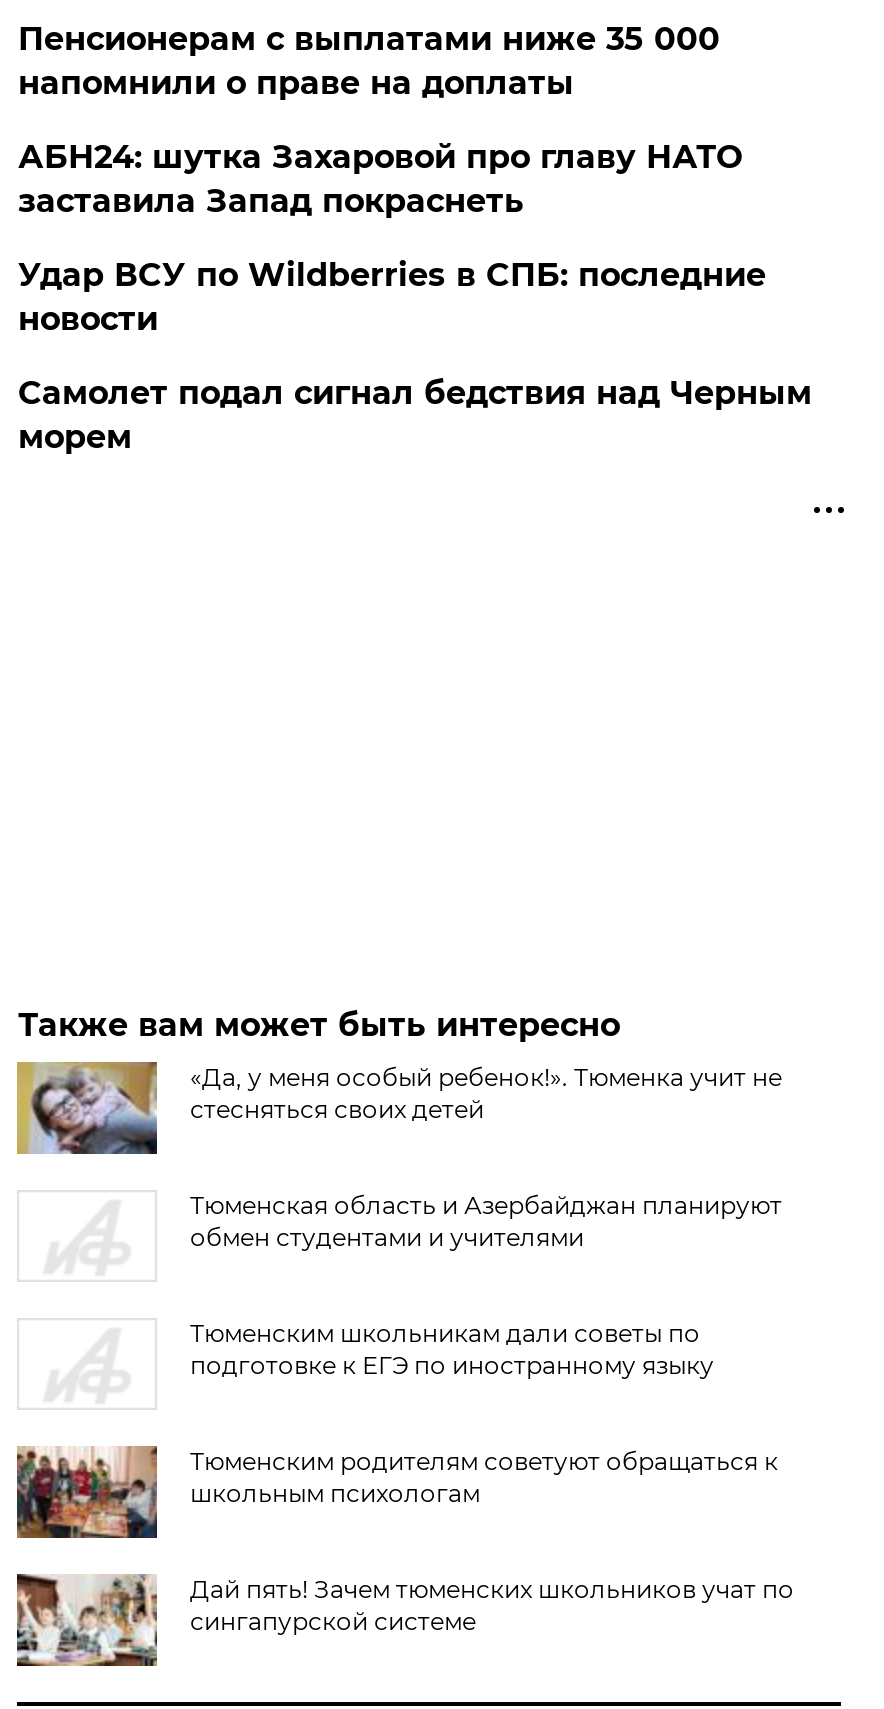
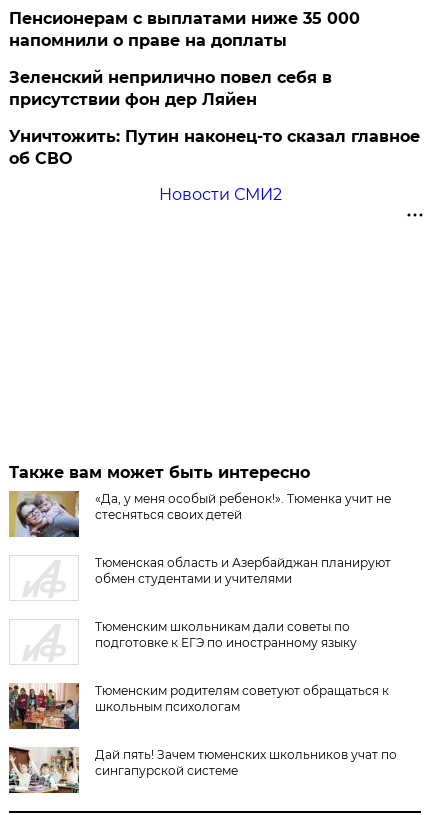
- АБН24: шутка Захаровой про главу НАТО
- заставила Запад покраснеть
+ Зеленский неприлично повел cебя в
+ присутствии фон дер Ляйен

- Удар ВСУ по Wildberries в СПБ: последние
- новости
+ Уничтожить: Путин наконец-то сказал главное
+ об СВО

- Самолет подал сигнал бедствия над Черным
- морем
+ Новости СМИ2
